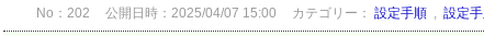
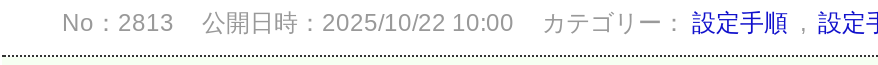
- No：202
- 公開日時：2025/04/07 15:00
+ No：2813
+ 公開日時：2025/10/22 10:00
